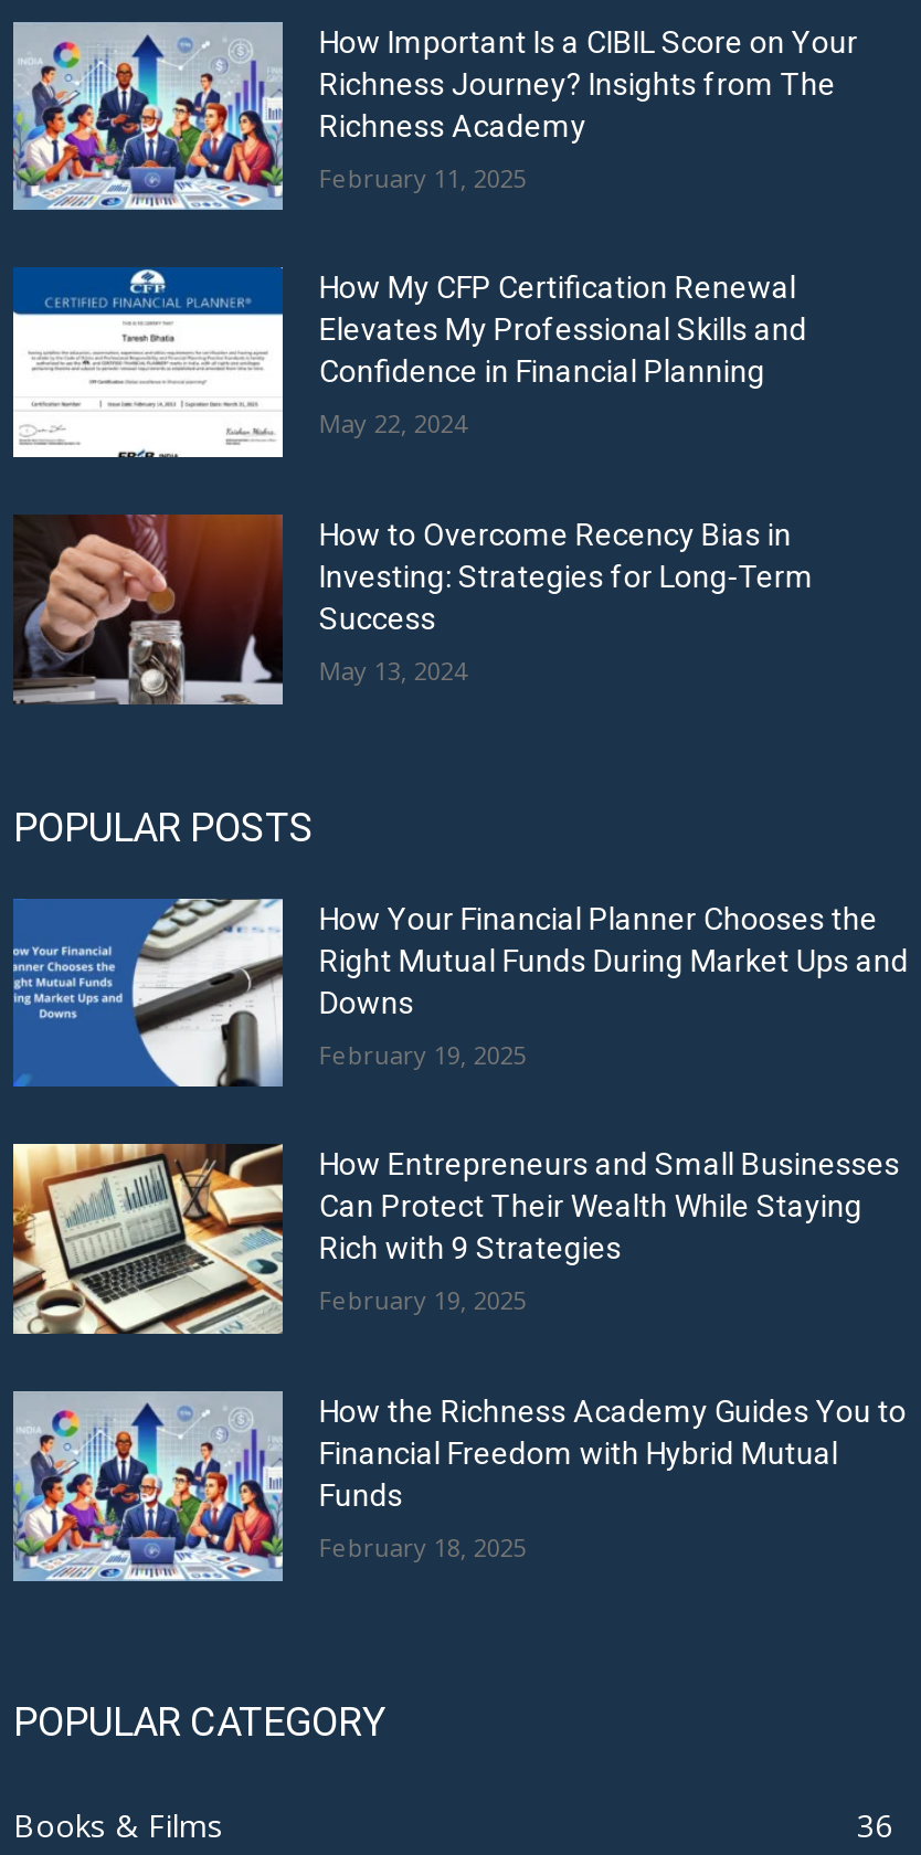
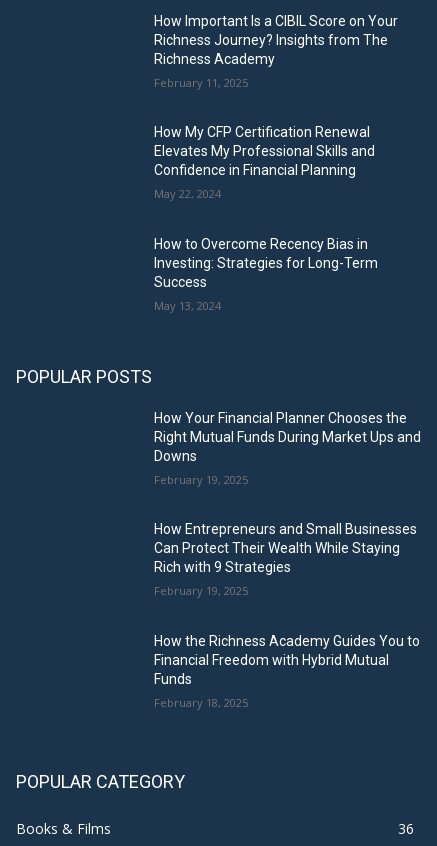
- [image]

- [image]

- [image]

- [image]

- [image]

- [image]
